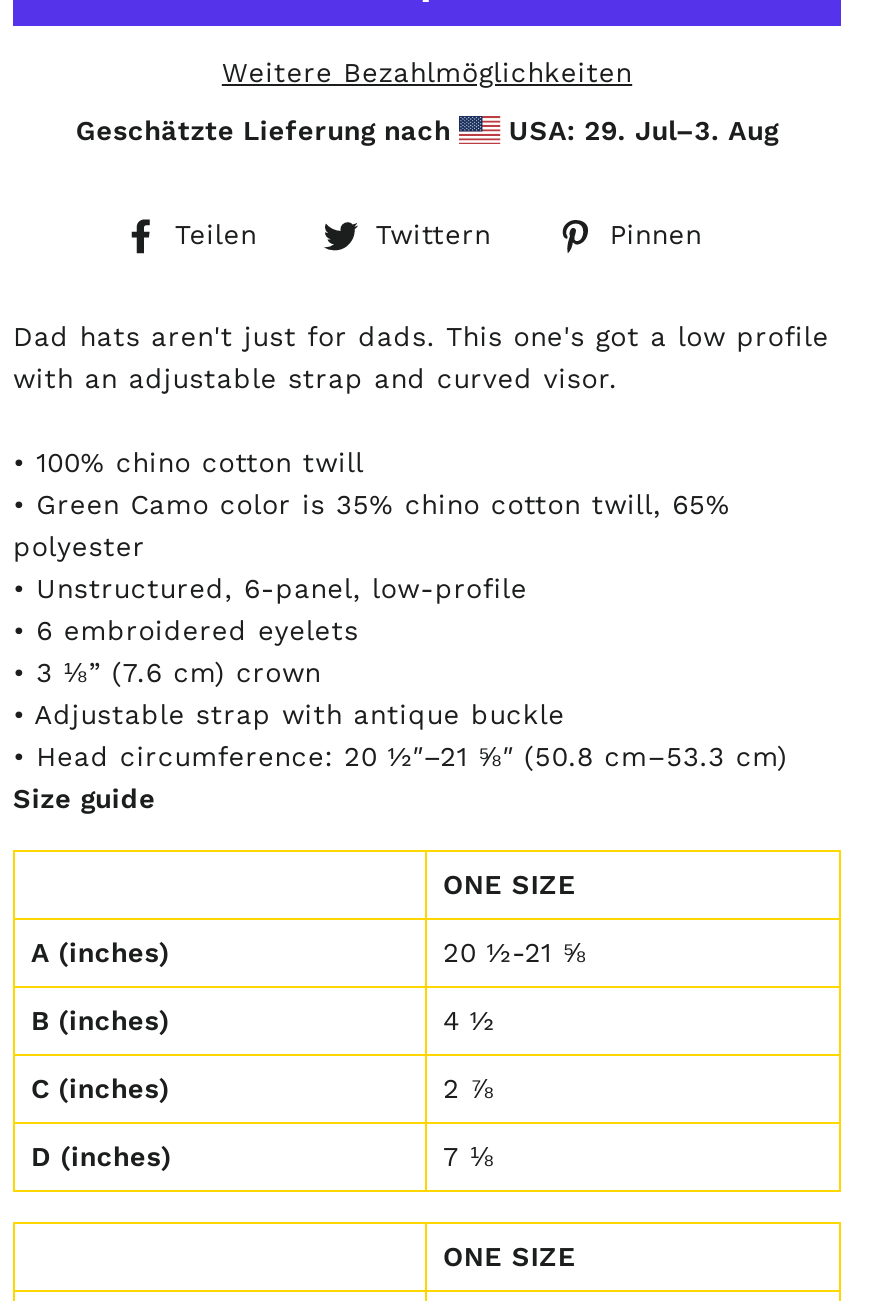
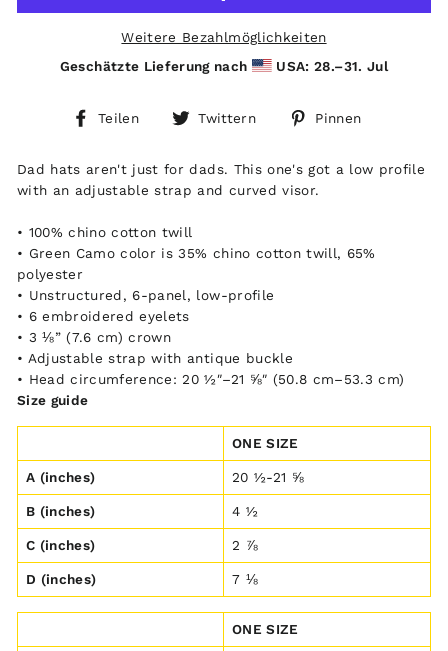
- Geschätzte Lieferung nach USA: 29. Jul–3. Aug
+ Geschätzte Lieferung nach USA: 28.–31. Jul
